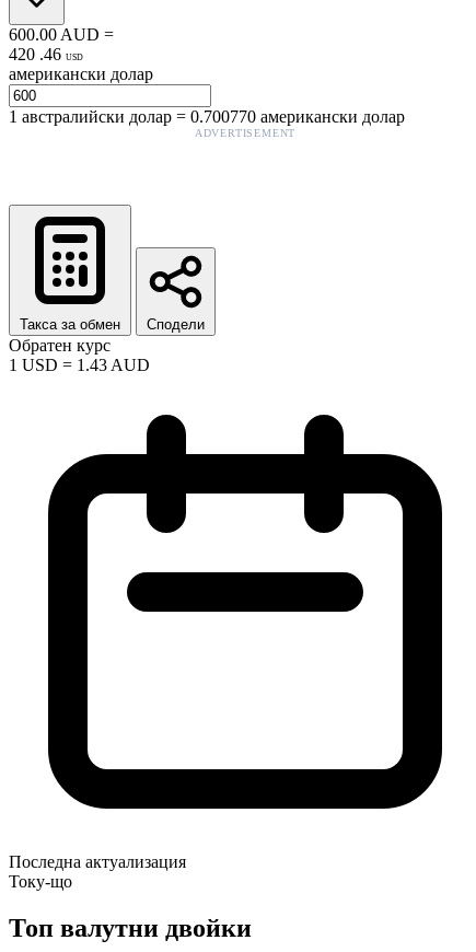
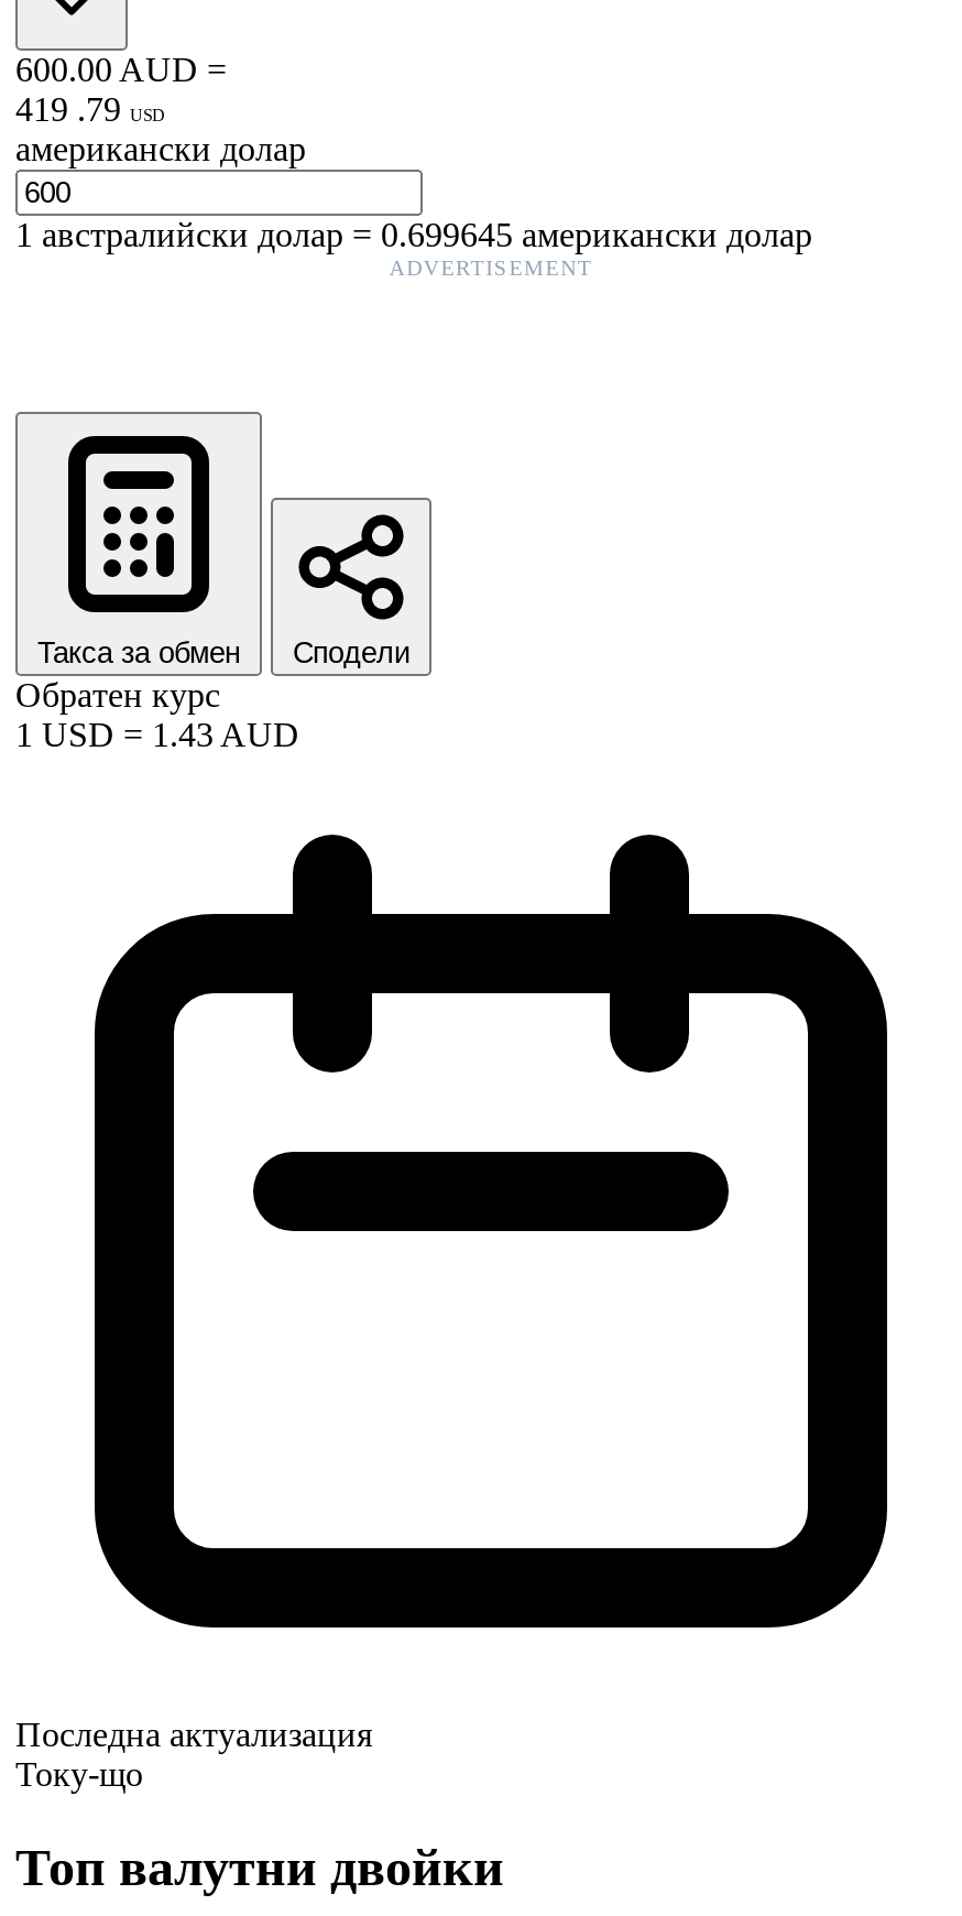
- 420 . 46 USD
+ 419 . 79 USD

- 1австралийски долар=0.700770 американски долар
+ 1австралийски долар=0.699645 американски долар
